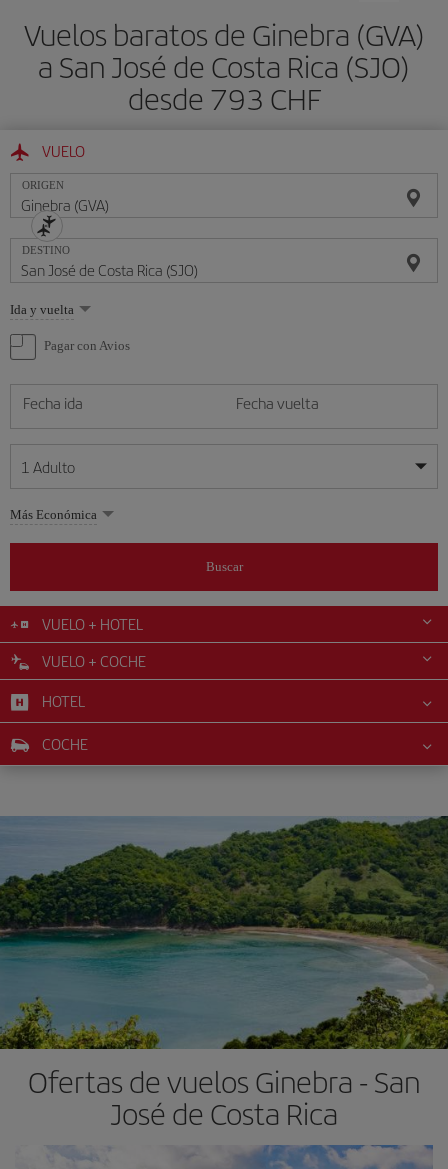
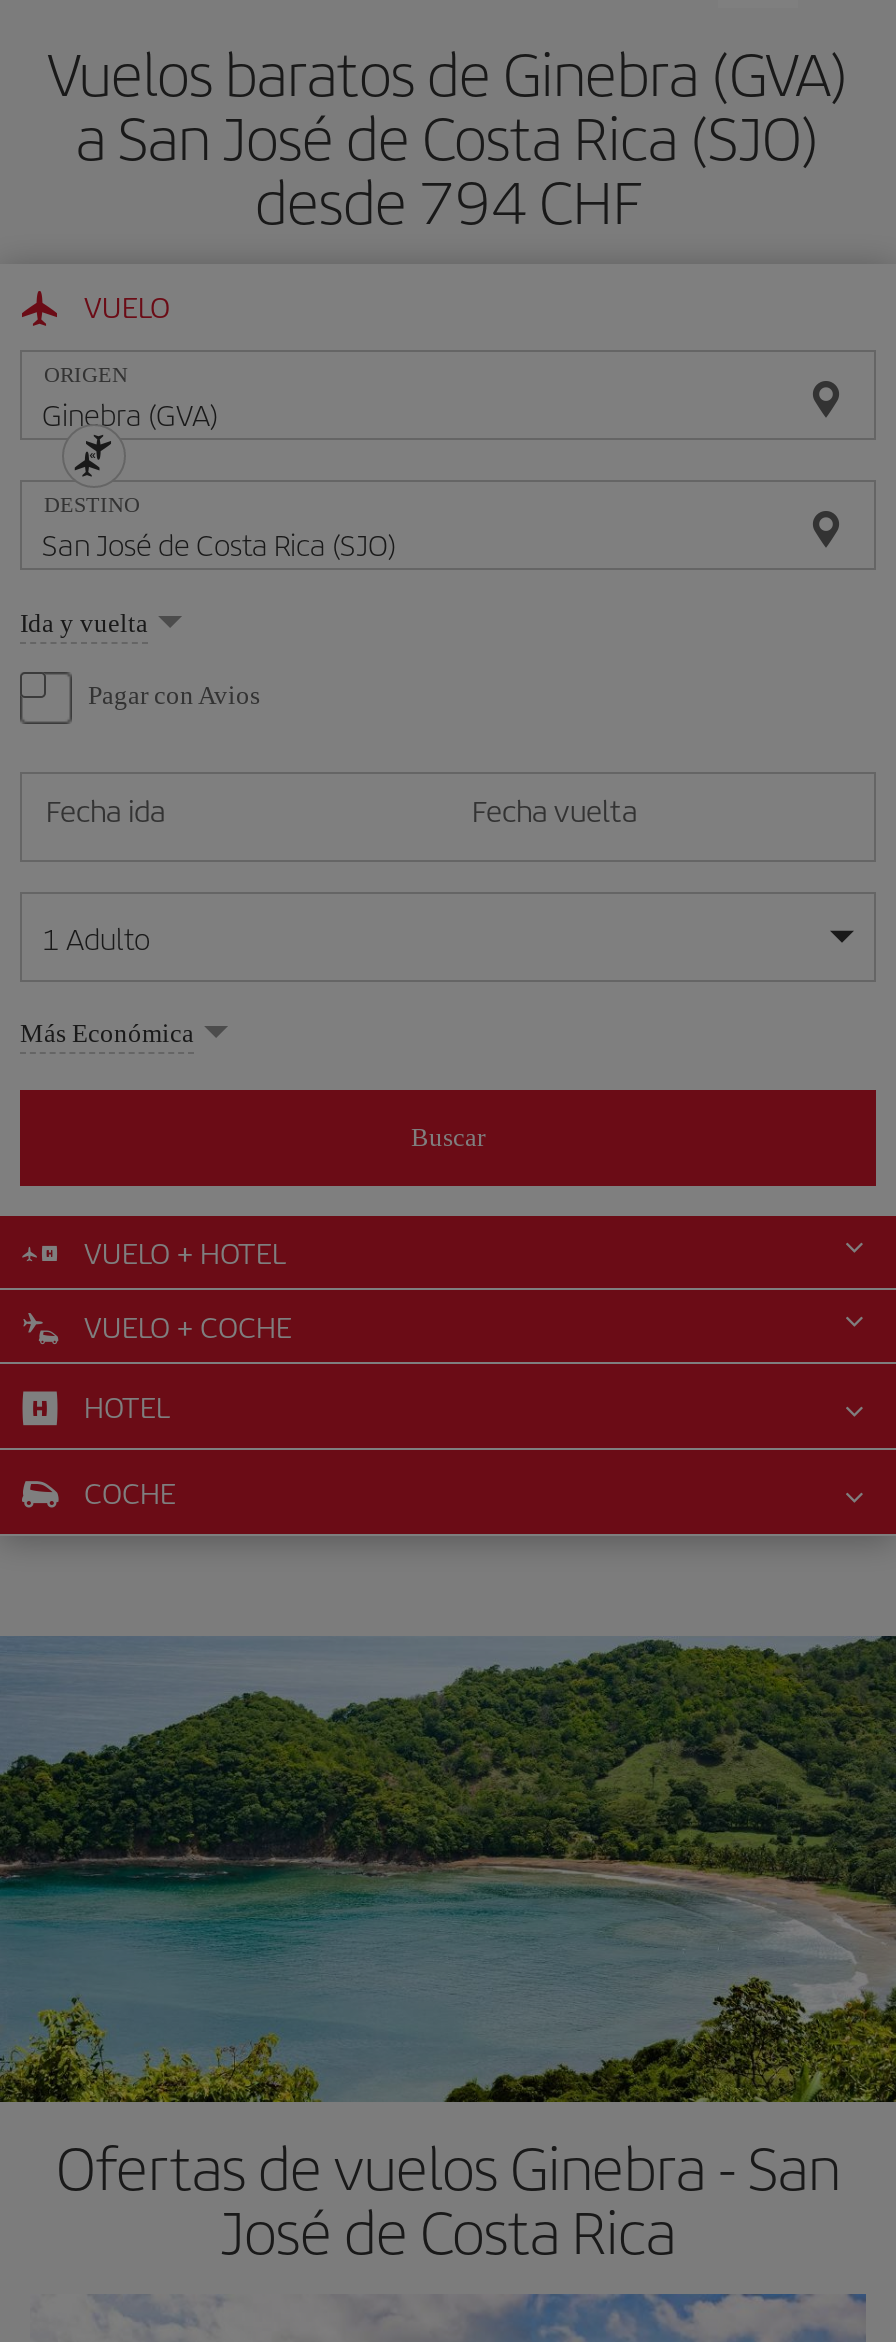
- desde 793 CHF
+ desde 794 CHF
